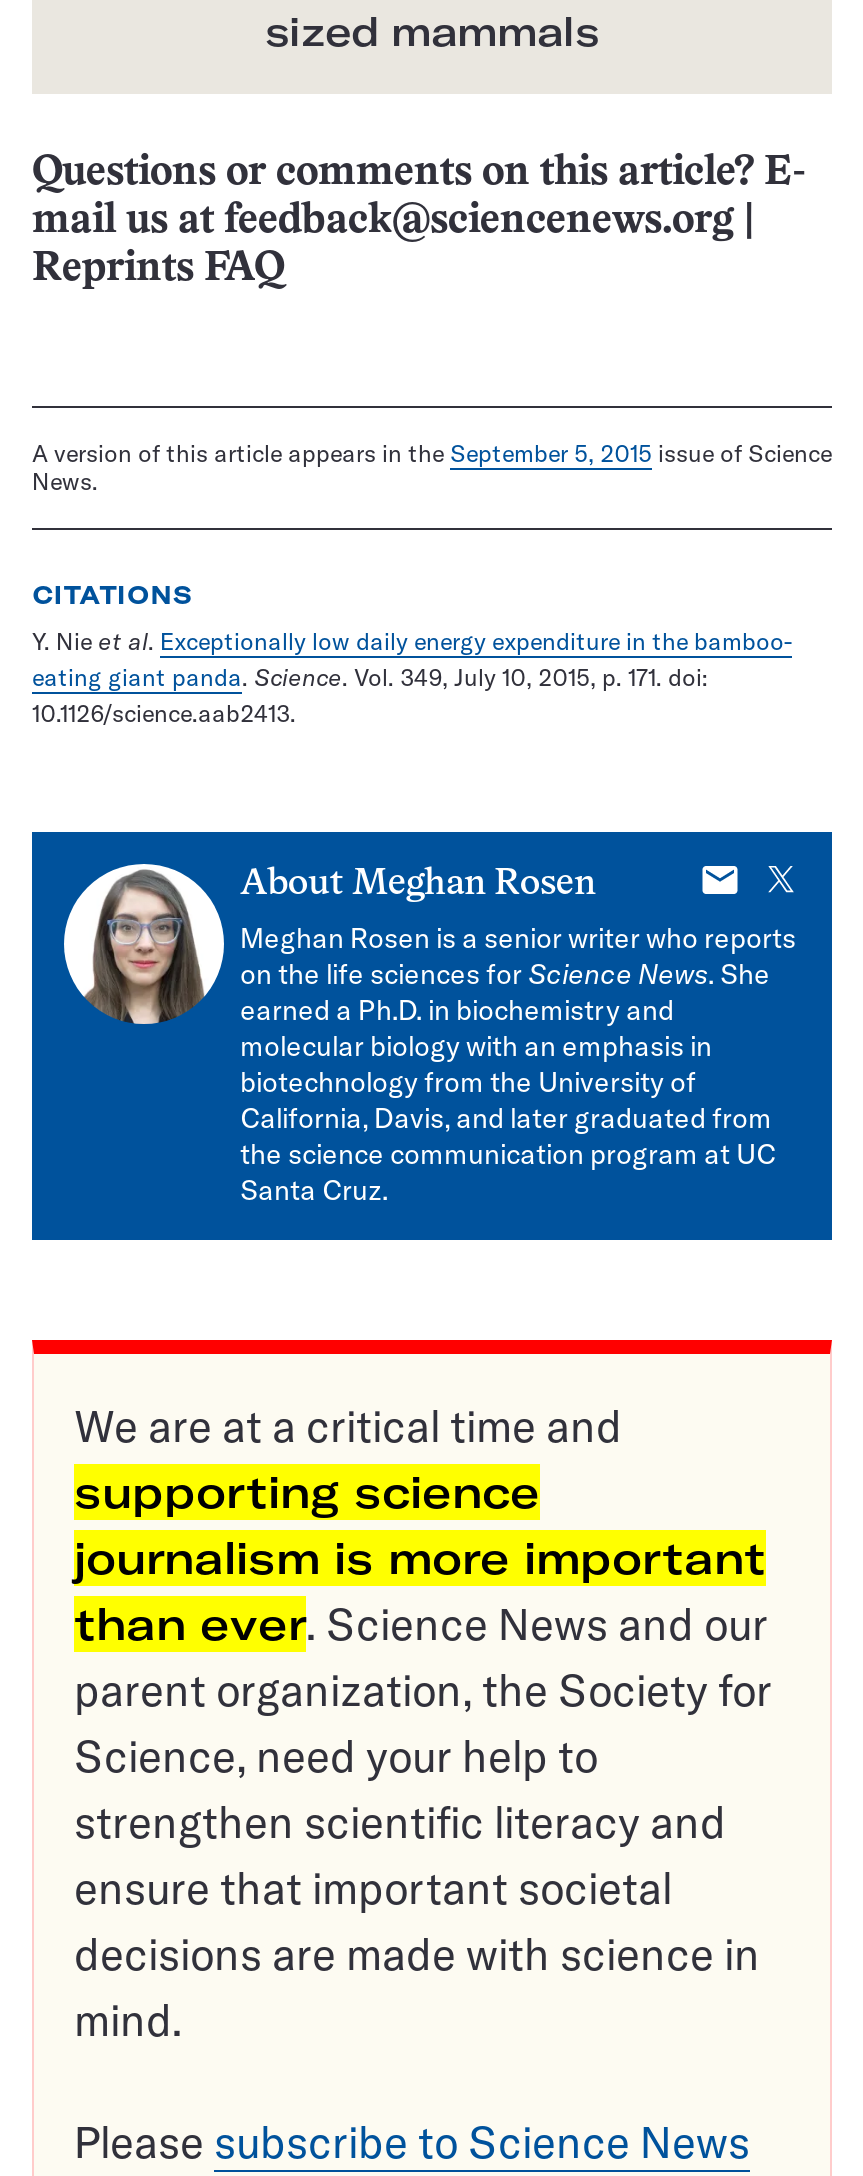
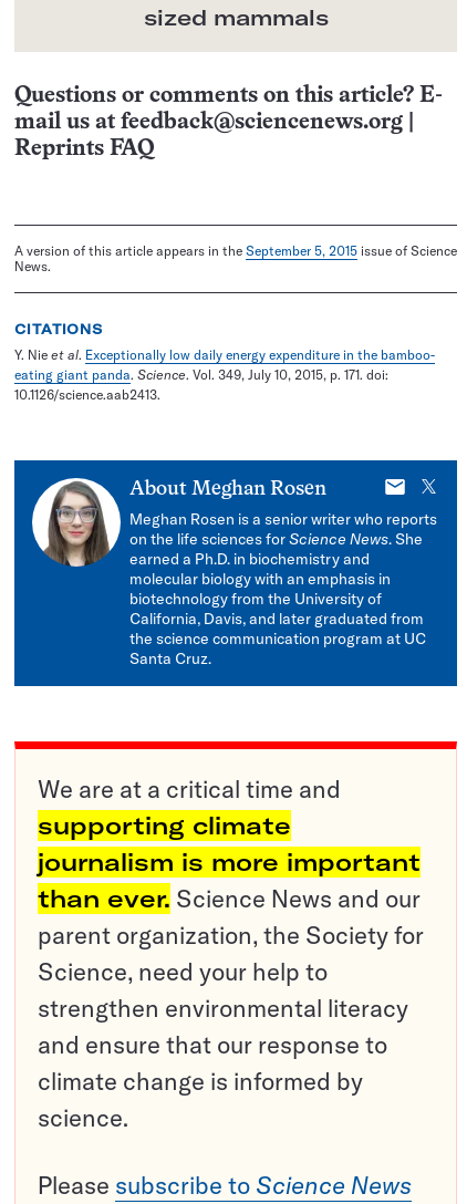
- supporting science
+ supporting climate

- strengthen scientific literacy and
- ensure that important societal
- decisions are made with science in
- mind.
+ strengthen environmental literacy
+ and ensure that our response to
+ climate change is informed by
+ science.
